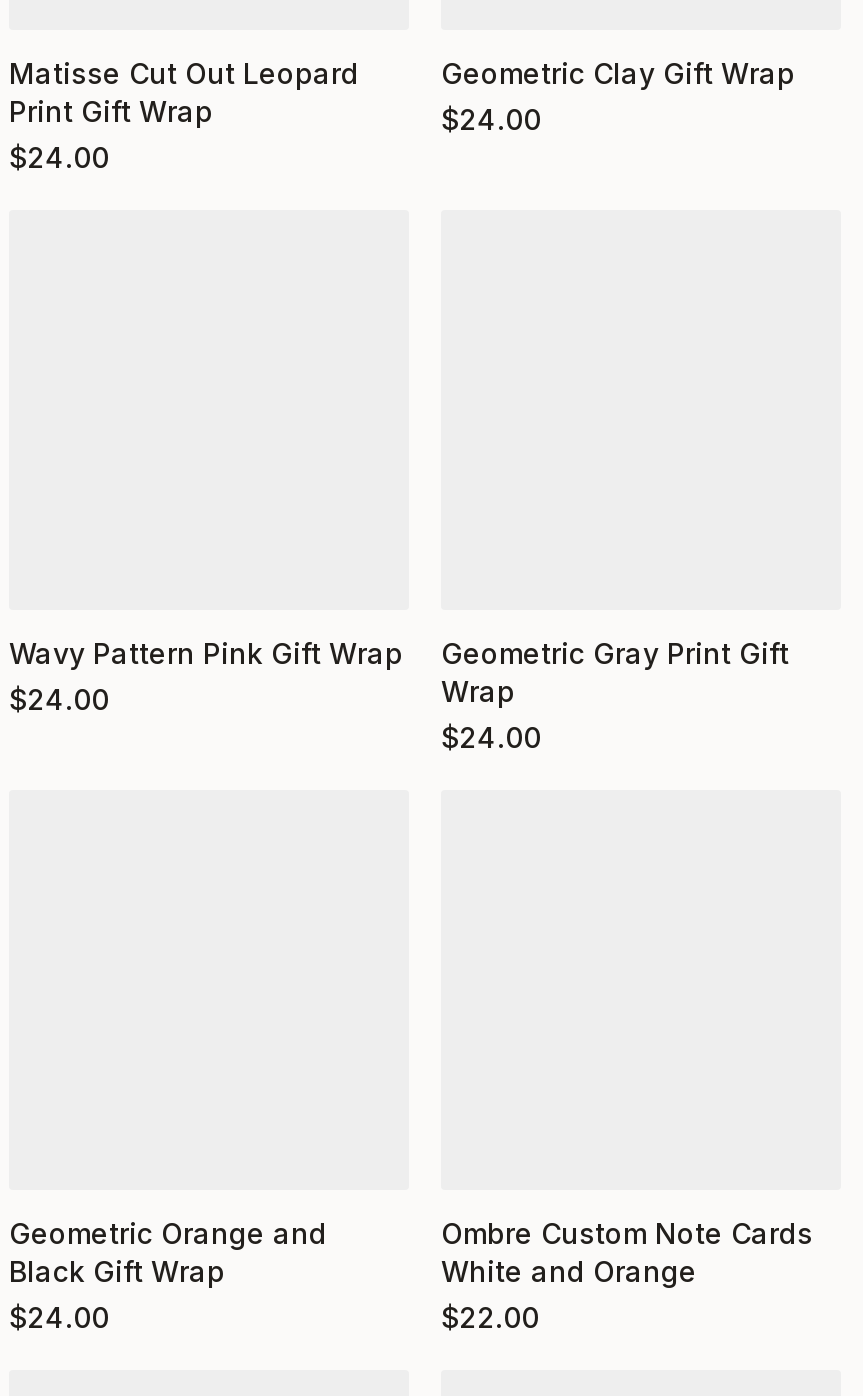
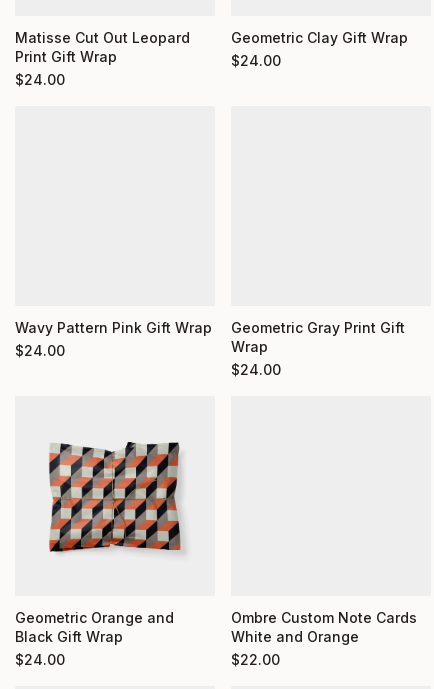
+ [image]
